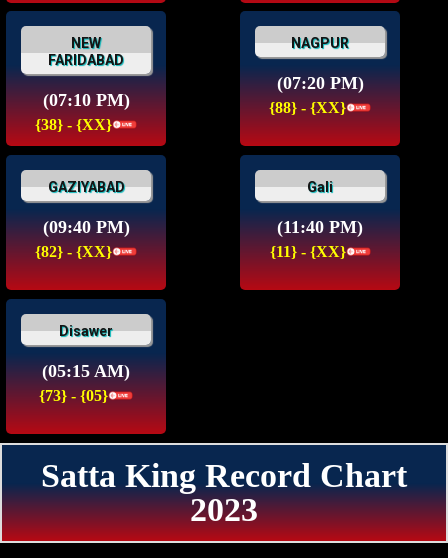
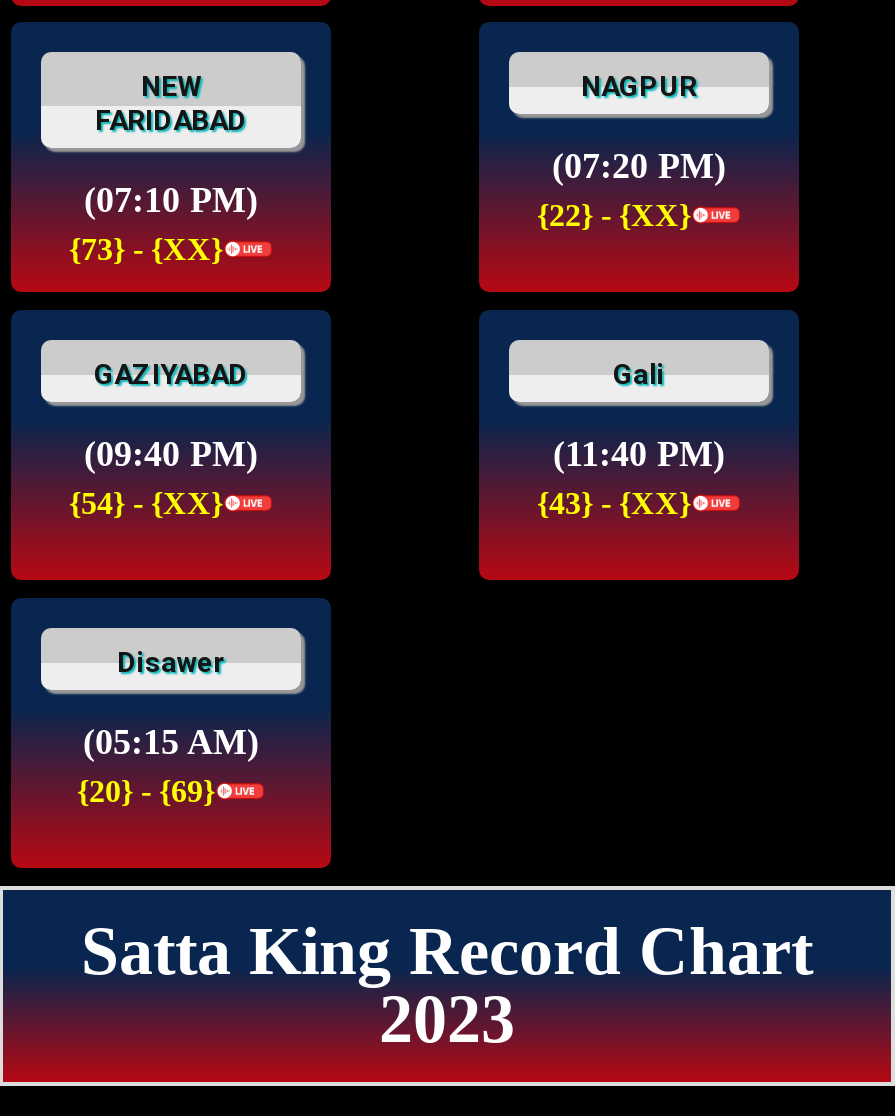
- {88} - {XX}
+ {22} - {XX}

- {38} - {XX}
+ {73} - {XX}

- {82} - {XX}
+ {54} - {XX}

- {11} - {XX}
+ {43} - {XX}

- {73} - {05}
+ {20} - {69}
